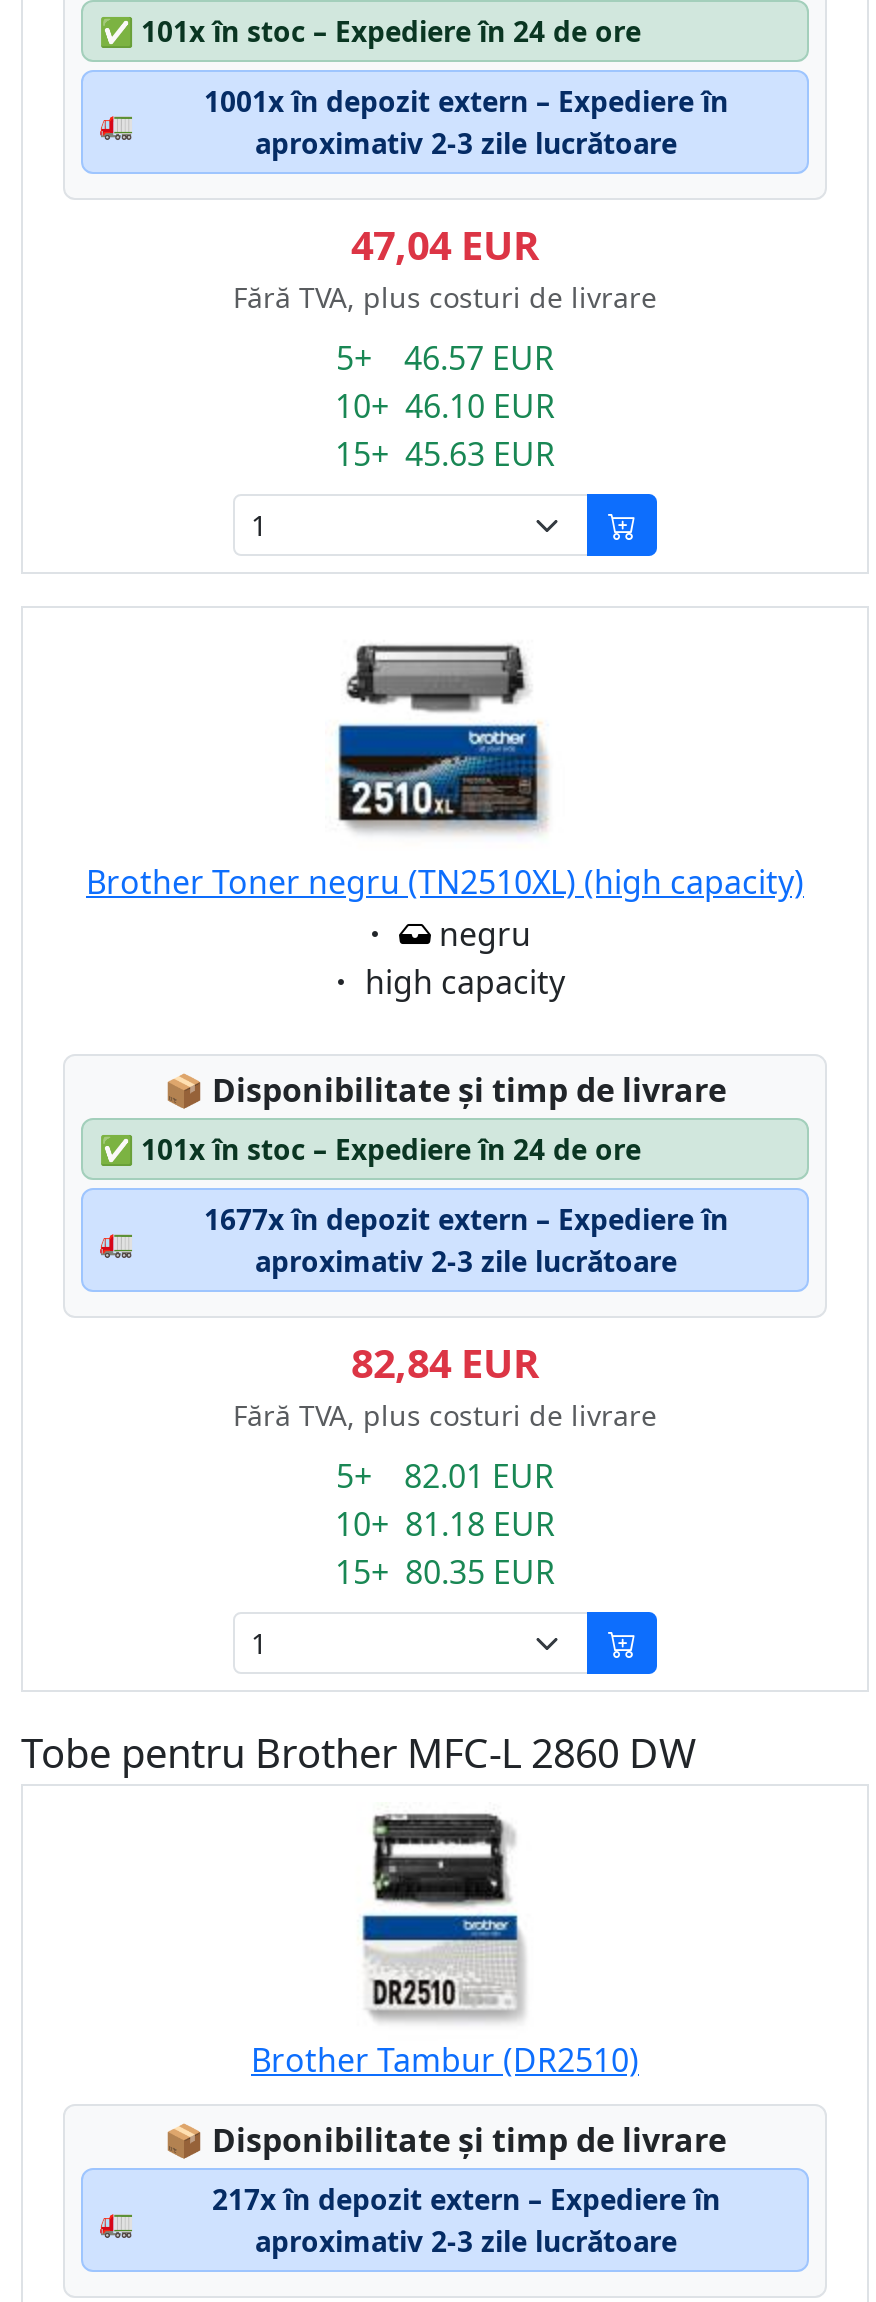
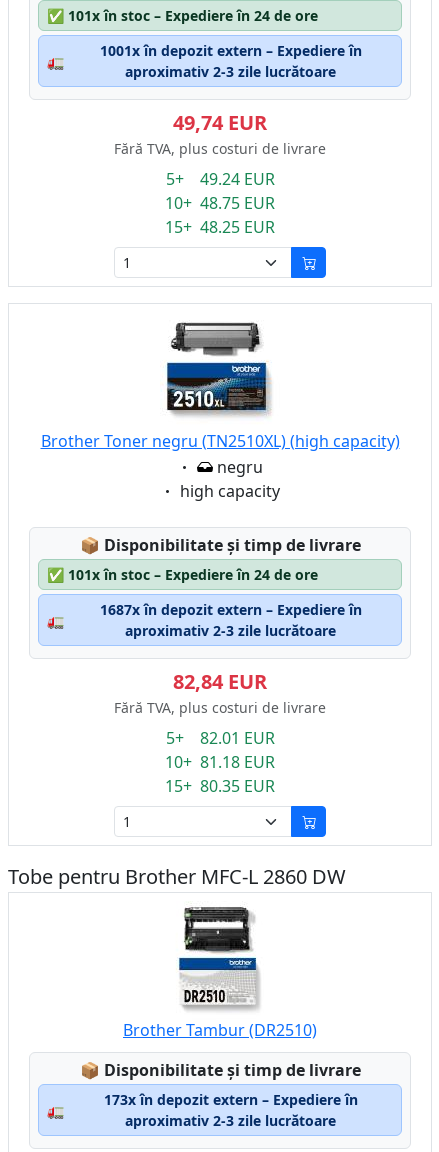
- 47,04 EUR
+ 49,74 EUR

- 5+ 46.57 EUR
+ 5+ 49.24 EUR

- 10+ 46.10 EUR
+ 10+ 48.75 EUR

- 15+ 45.63 EUR
+ 15+ 48.25 EUR

- 1677x în depozit extern – Expediere în
+ 1687x în depozit extern – Expediere în

- 217x în depozit extern – Expediere în
+ 173x în depozit extern – Expediere în
